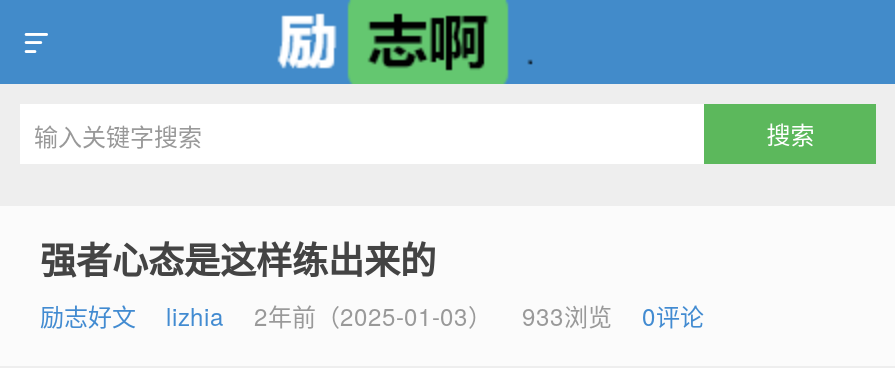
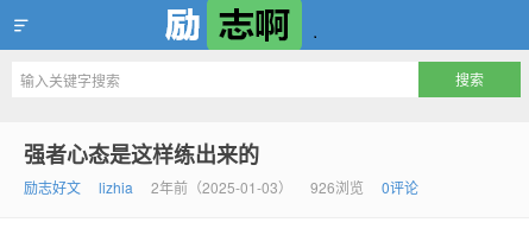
- 励志好文 lizhia 2年前（2025-01-03） 933浏览 0评论
+ 励志好文 lizhia 2年前（2025-01-03） 926浏览 0评论
